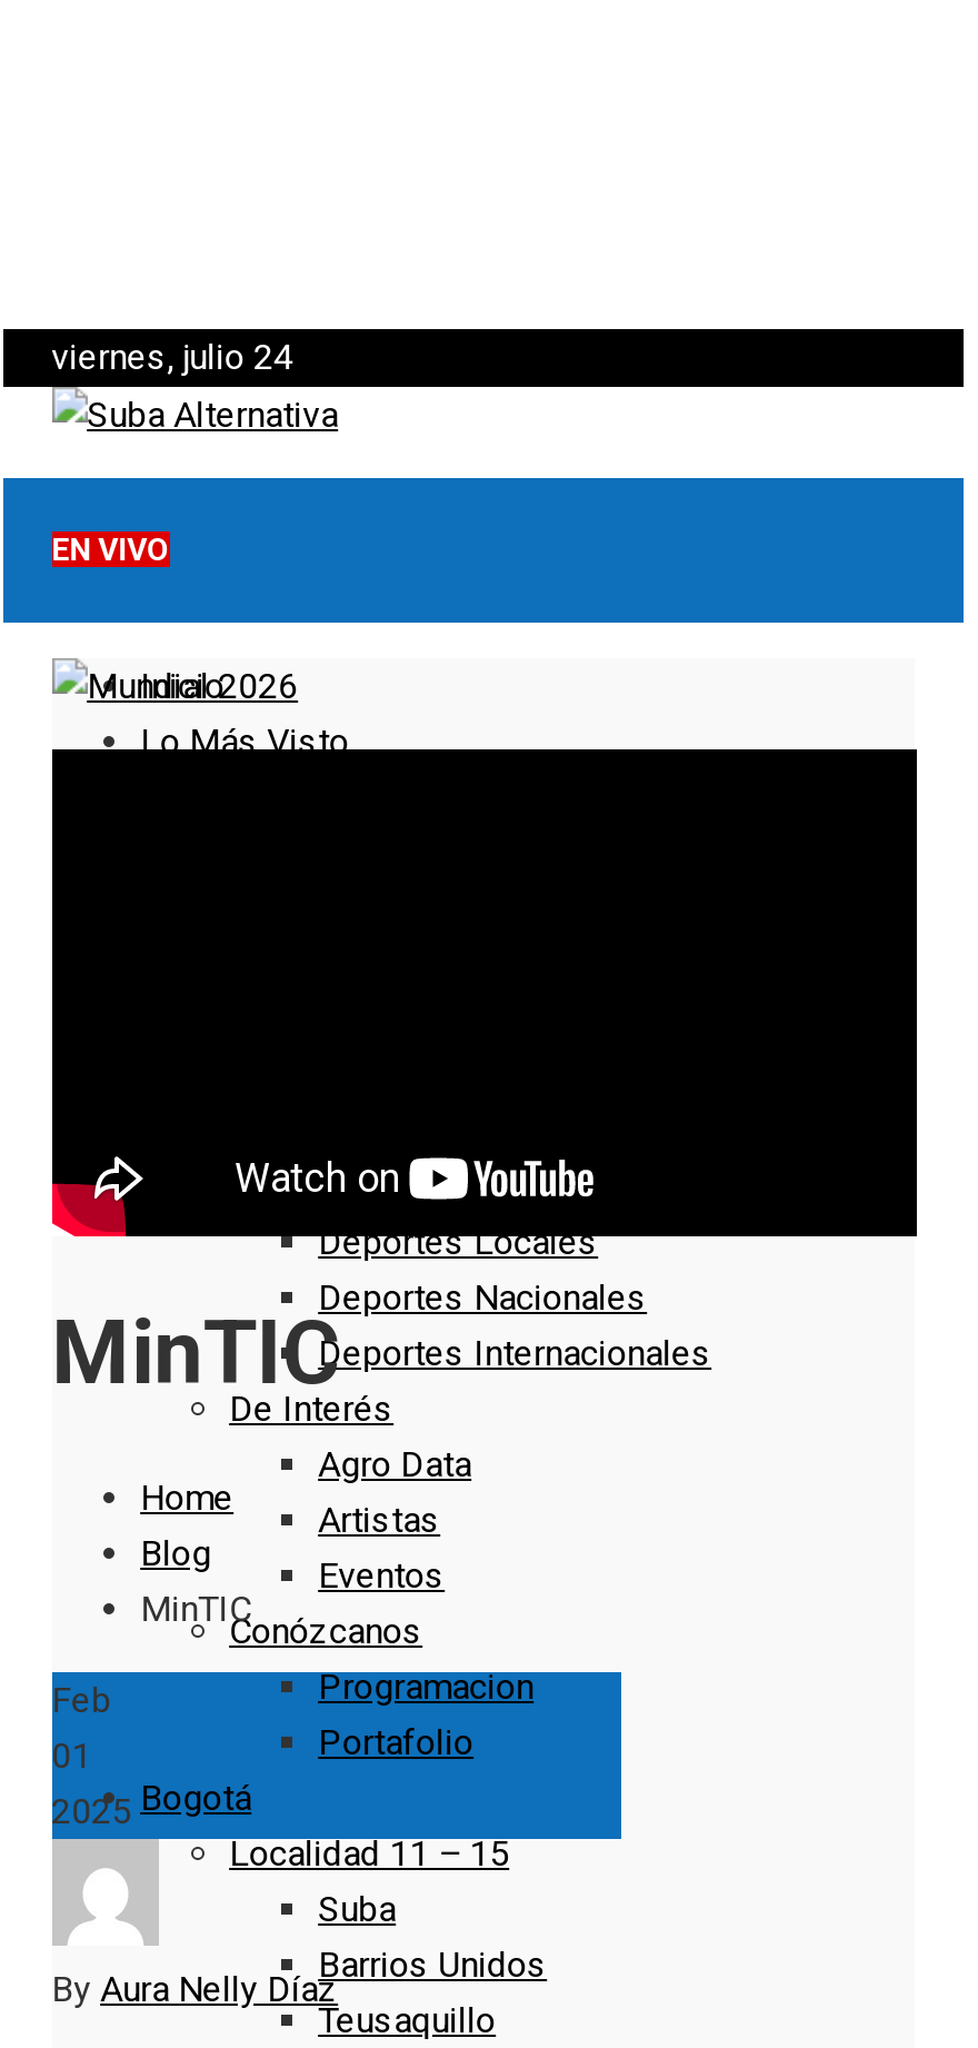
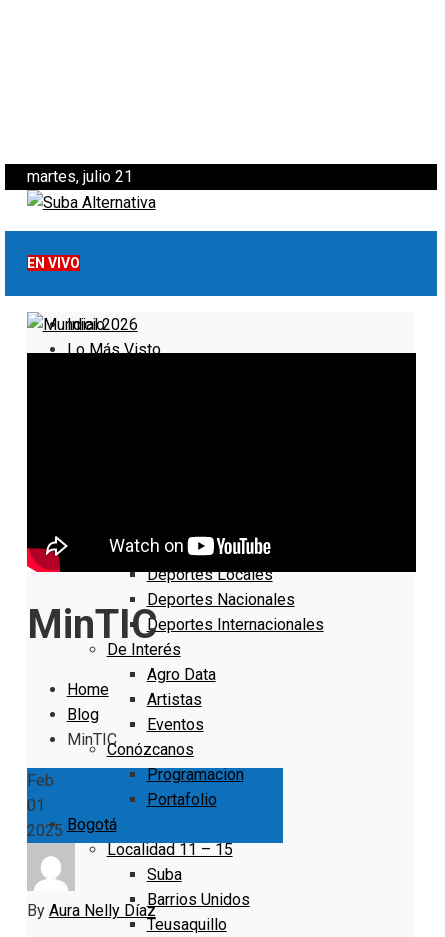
- viernes, julio 24
+ martes, julio 21
